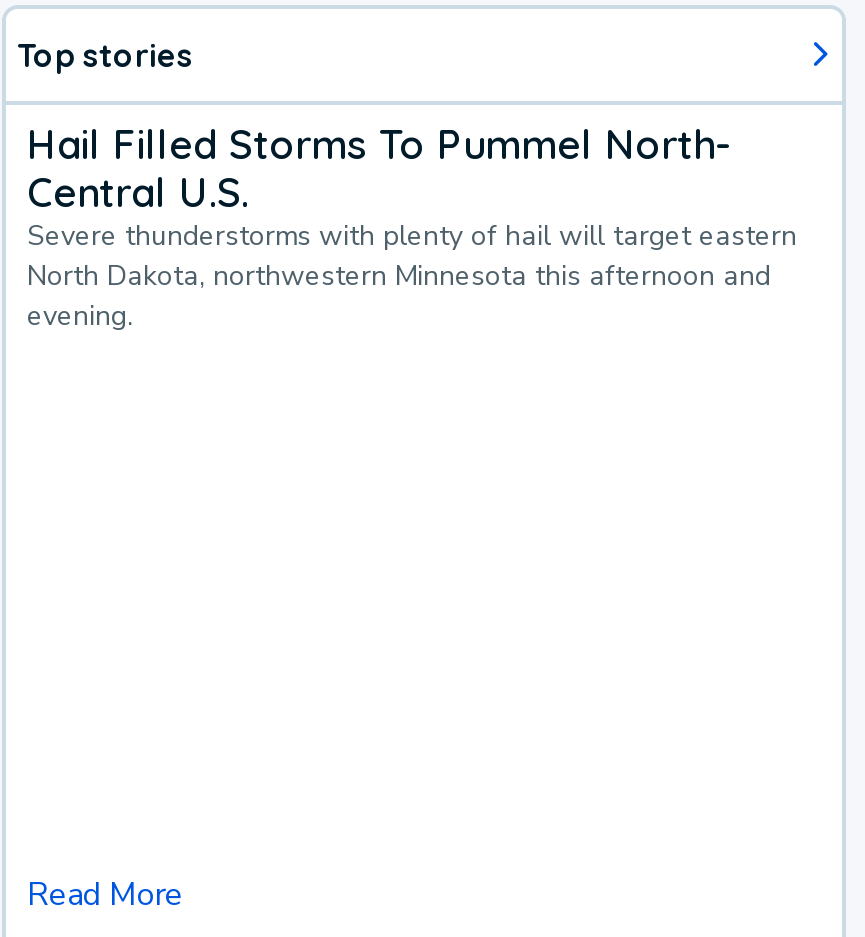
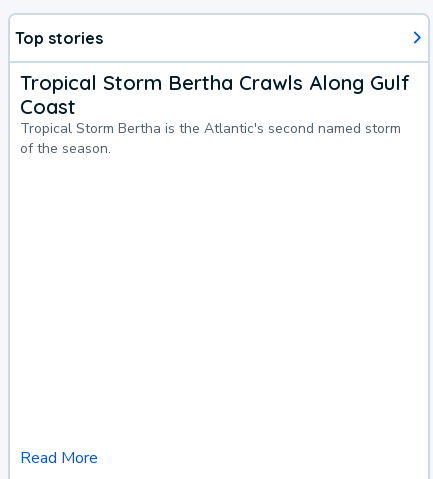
- Hail Filled Storms To Pummel North-
- Central U.S.
- Severe thunderstorms with plenty of hail will target eastern
- North Dakota, northwestern Minnesota this afternoon and
- evening.
+ Tropical Storm Bertha Crawls Along Gulf
+ Coast
+ Tropical Storm Bertha is the Atlantic's second named storm
+ of the season.
